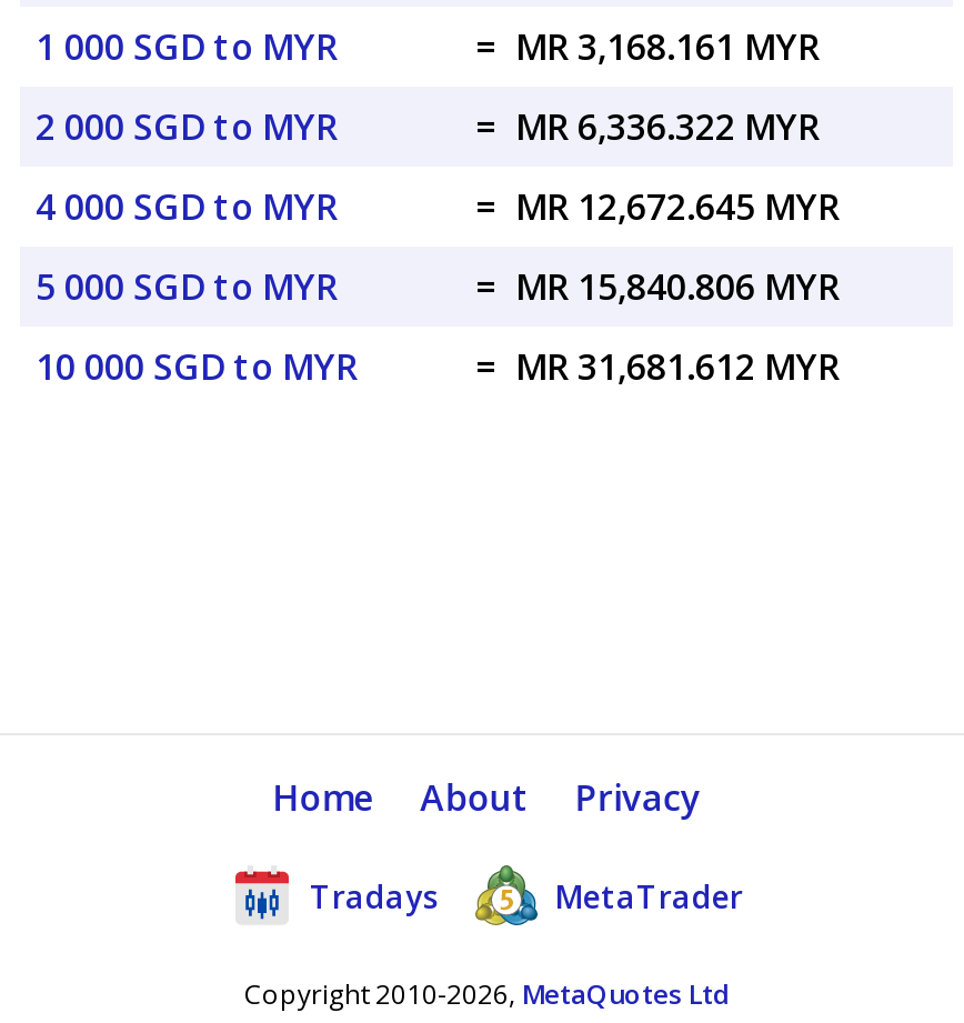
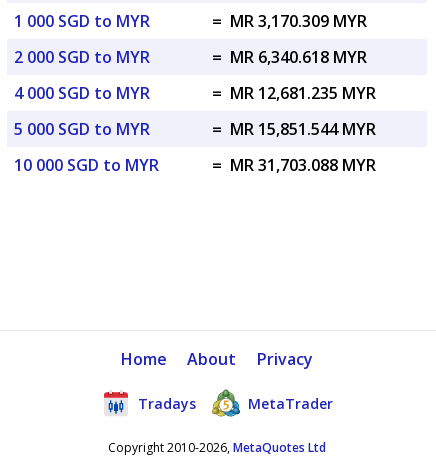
- = MR 3,168.161 MYR
+ = MR 3,170.309 MYR

- = MR 6,336.322 MYR
+ = MR 6,340.618 MYR

- = MR 12,672.645 MYR
+ = MR 12,681.235 MYR

- = MR 15,840.806 MYR
+ = MR 15,851.544 MYR

- = MR 31,681.612 MYR
+ = MR 31,703.088 MYR
